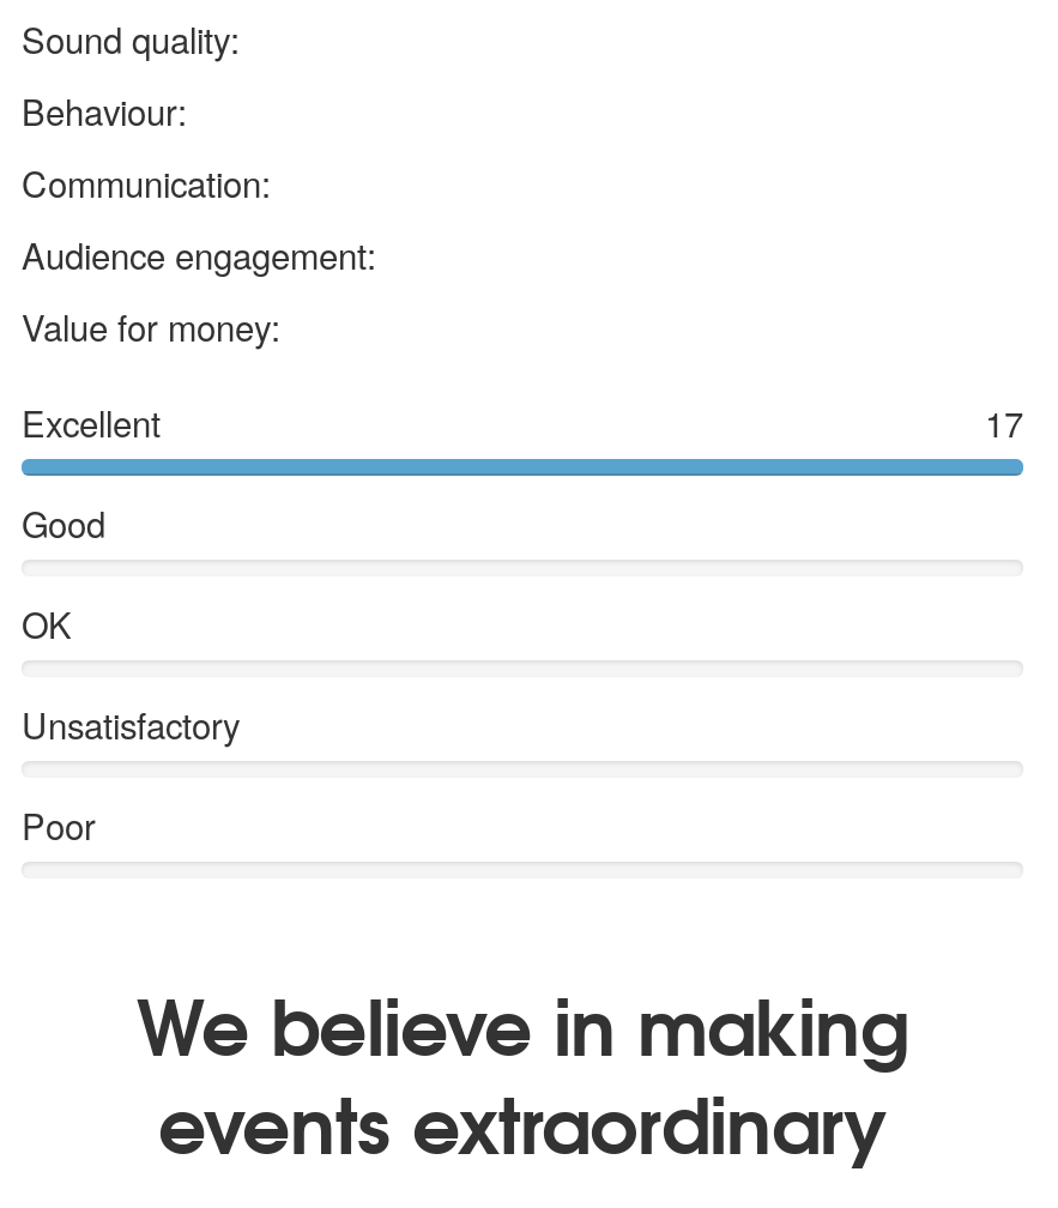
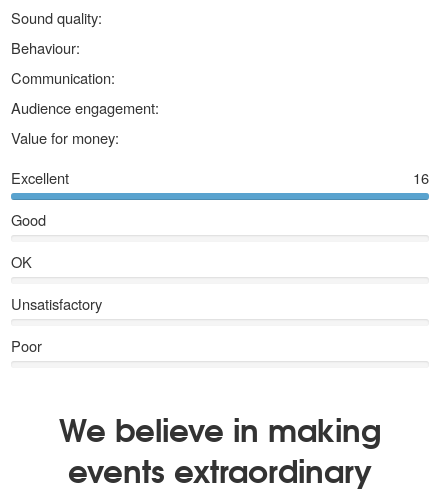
- 17
+ 16
